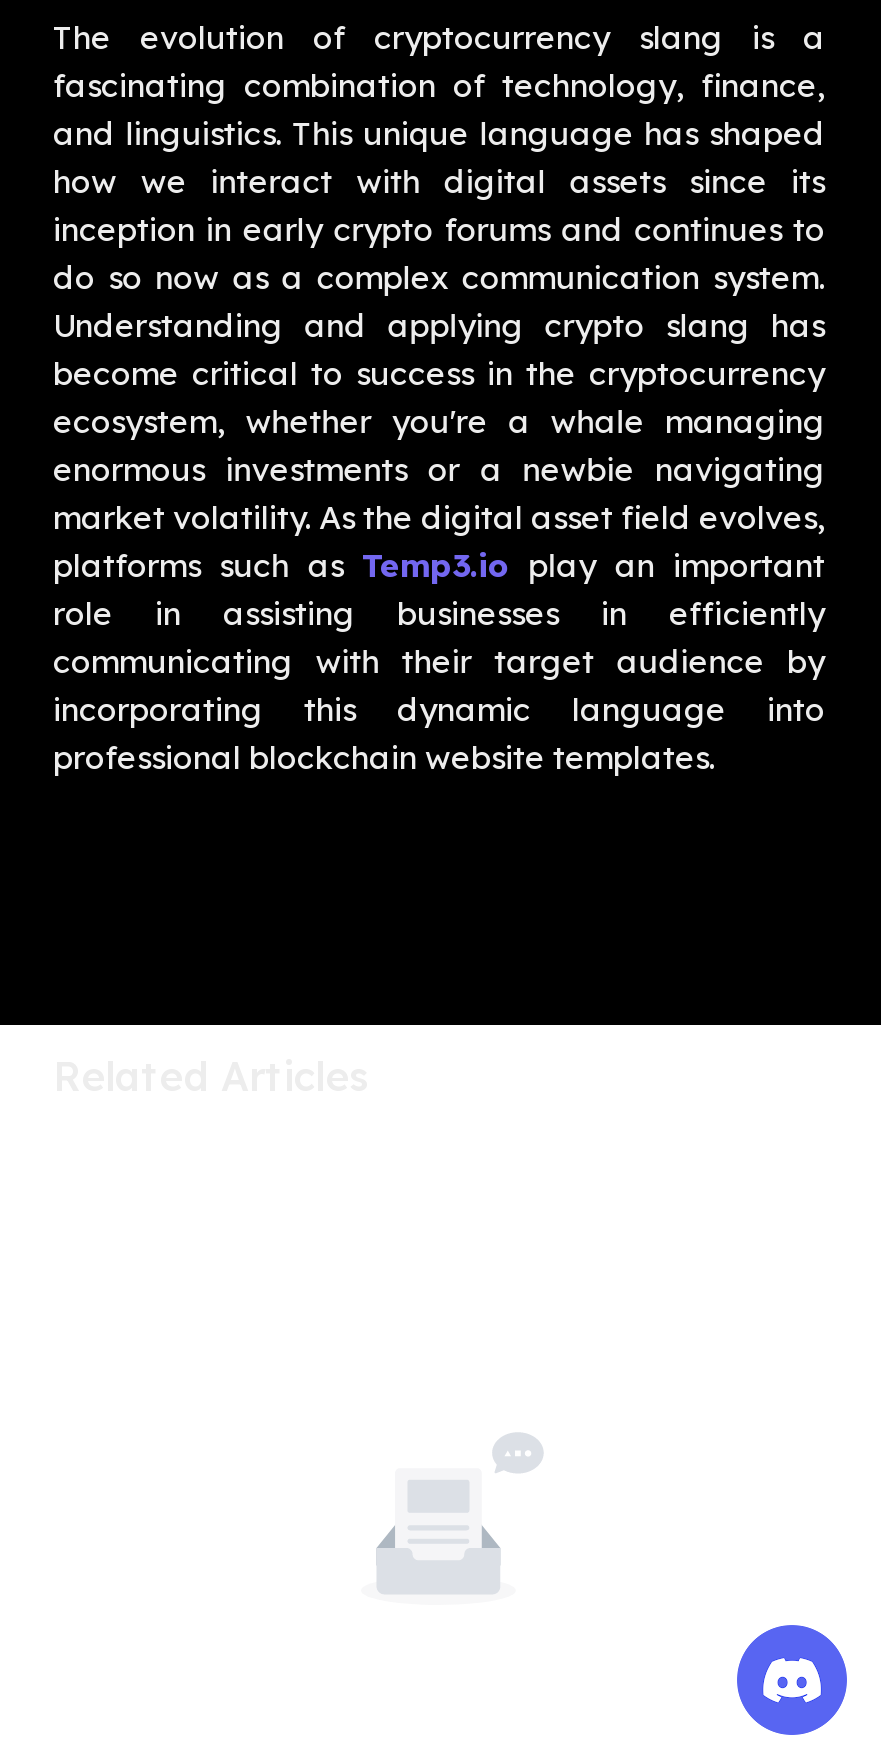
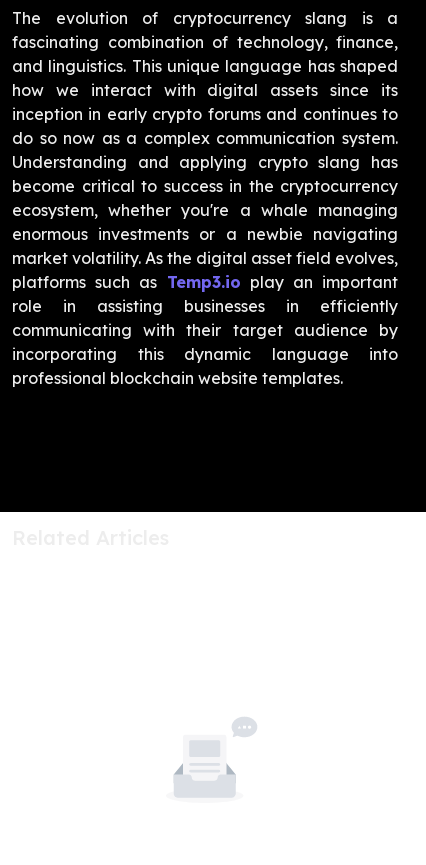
- [image]
